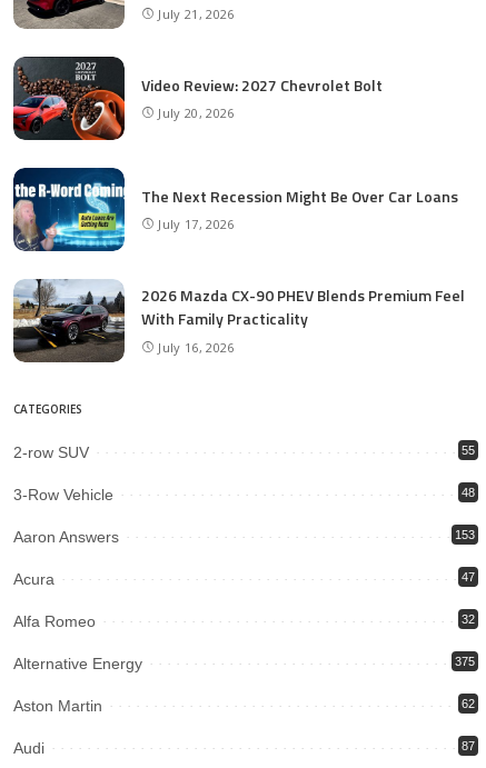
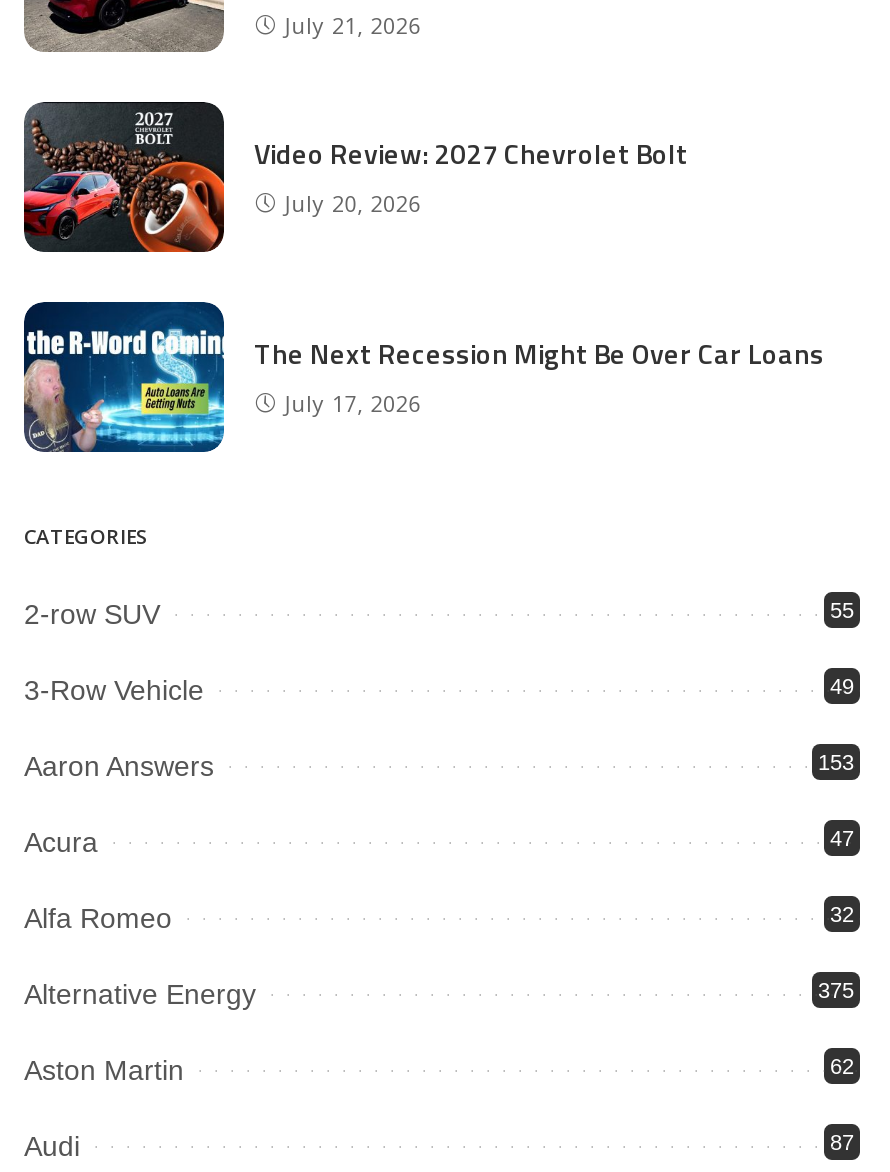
- [image]
- 2026 Mazda CX-90 PHEV Blends Premium Feel
- With Family Practicality
- July 16, 2026

- 48
+ 49
